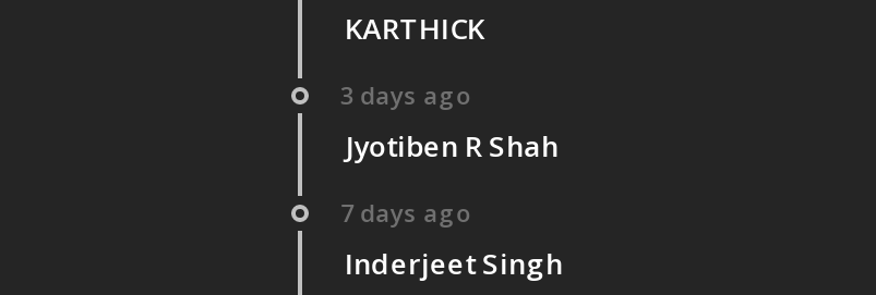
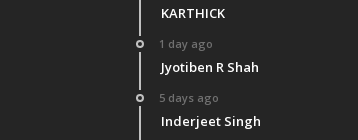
- 3 days ago
+ 1 day ago

- 7 days ago
+ 5 days ago
